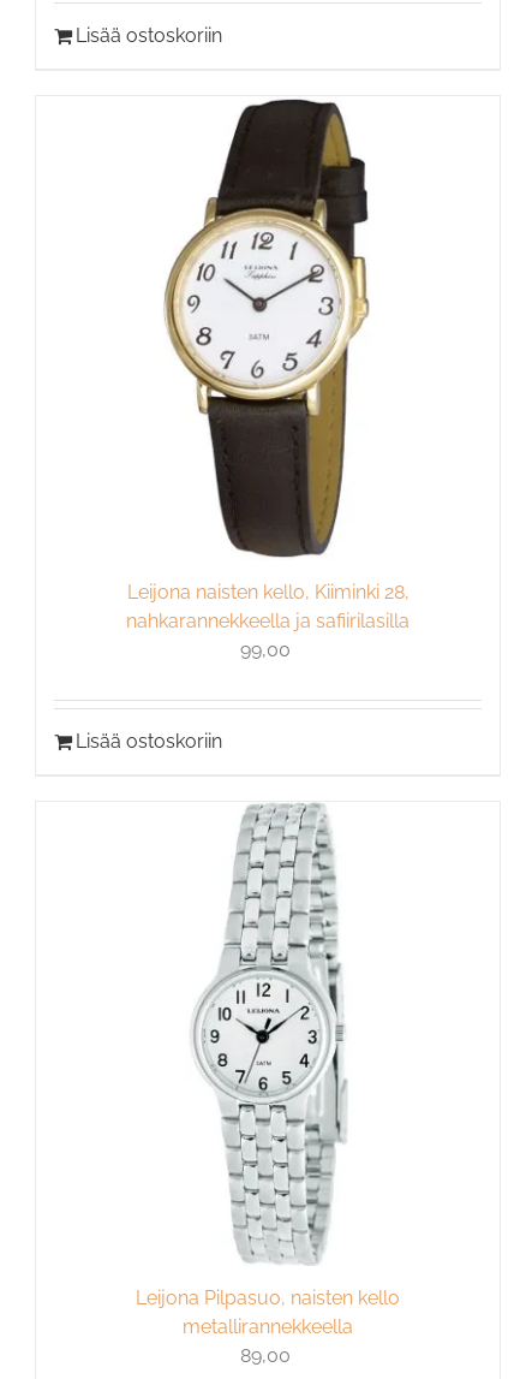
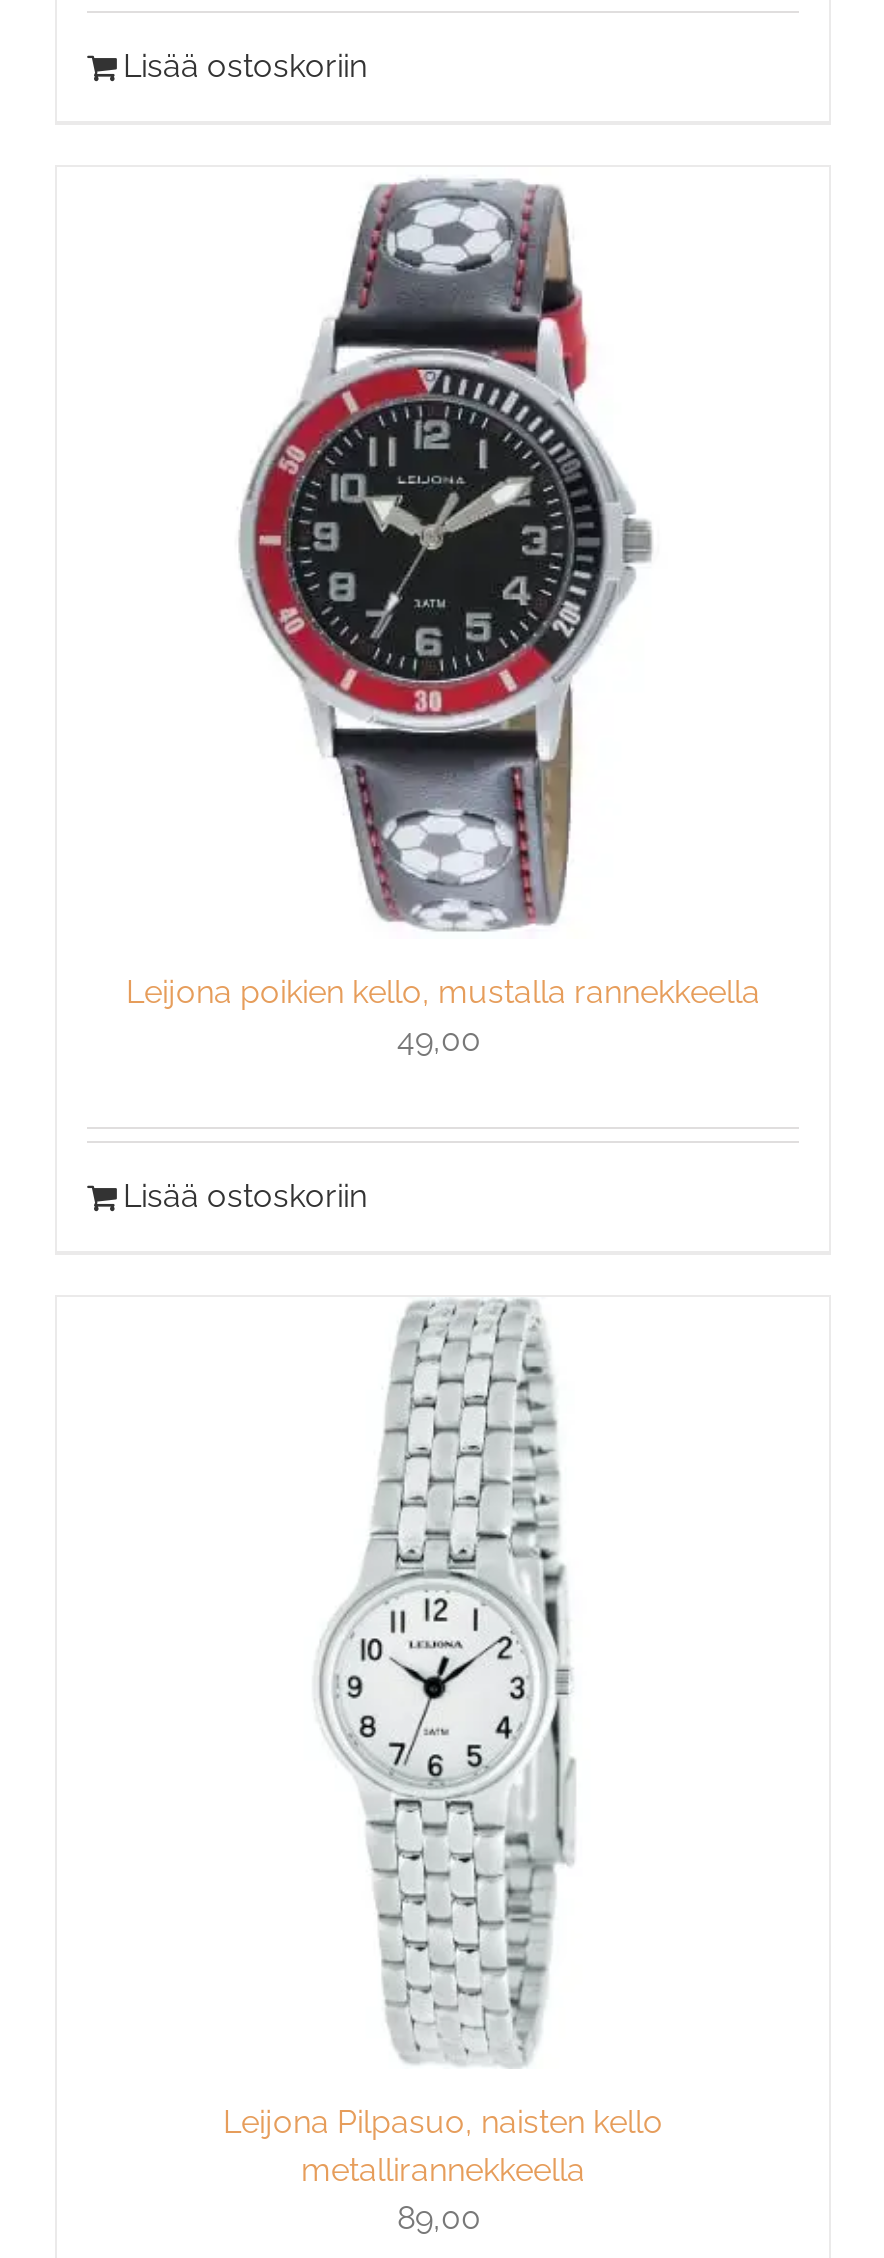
- [image]
- Leijona naisten kello, Kiiminki 28,
- nahkarannekkeella ja safiirilasilla
- 99,00
+ [image]
+ Leijona poikien kello, mustalla rannekkeella
+ 49,00
